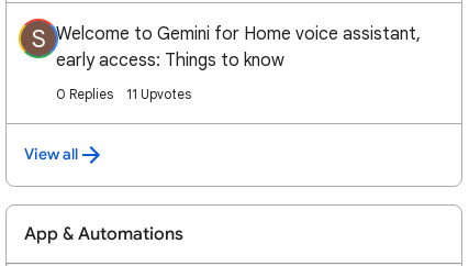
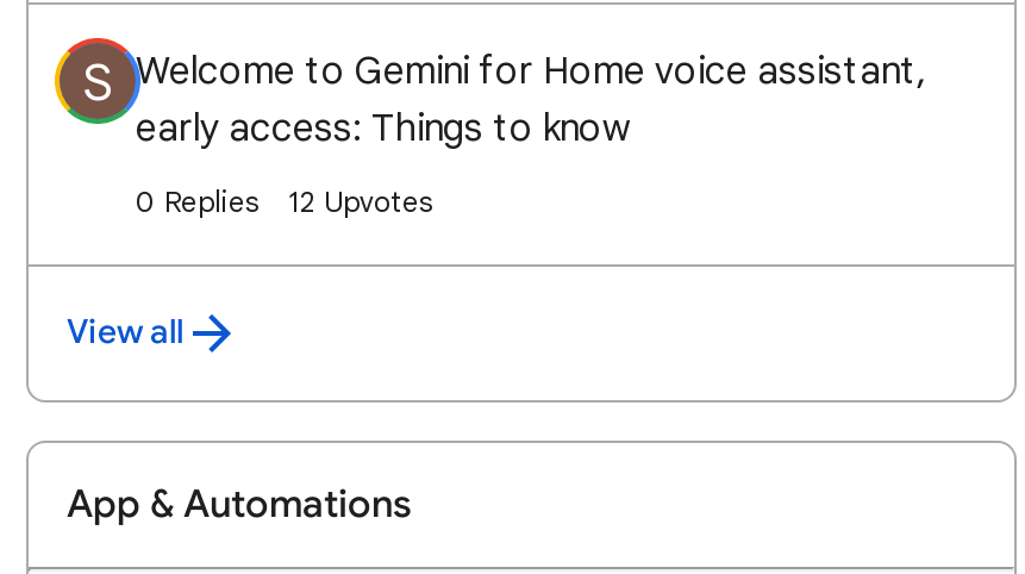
- 11 Upvotes
+ 12 Upvotes
